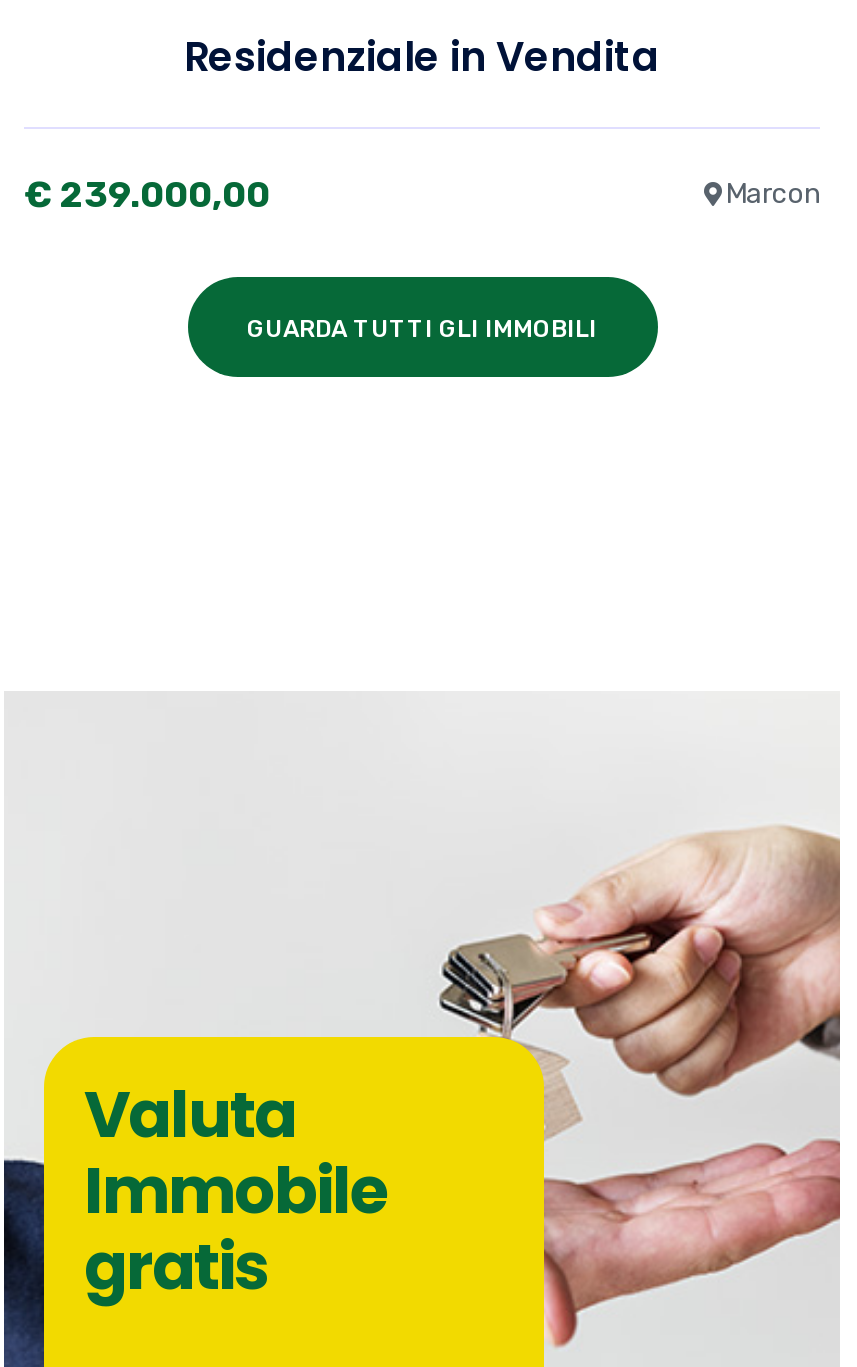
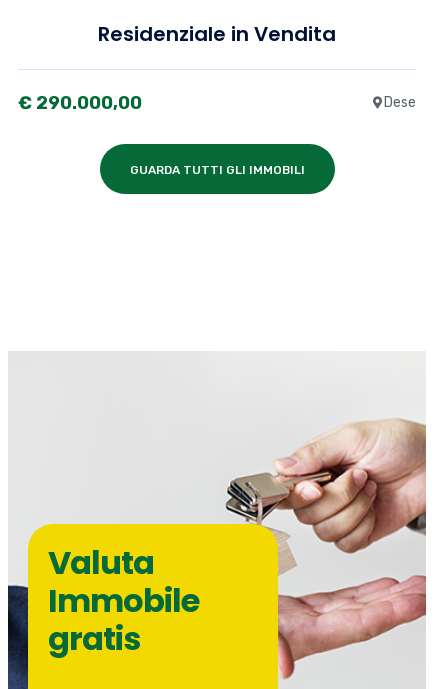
- € 239.000,00
- Marcon
+ € 290.000,00
+ Dese
